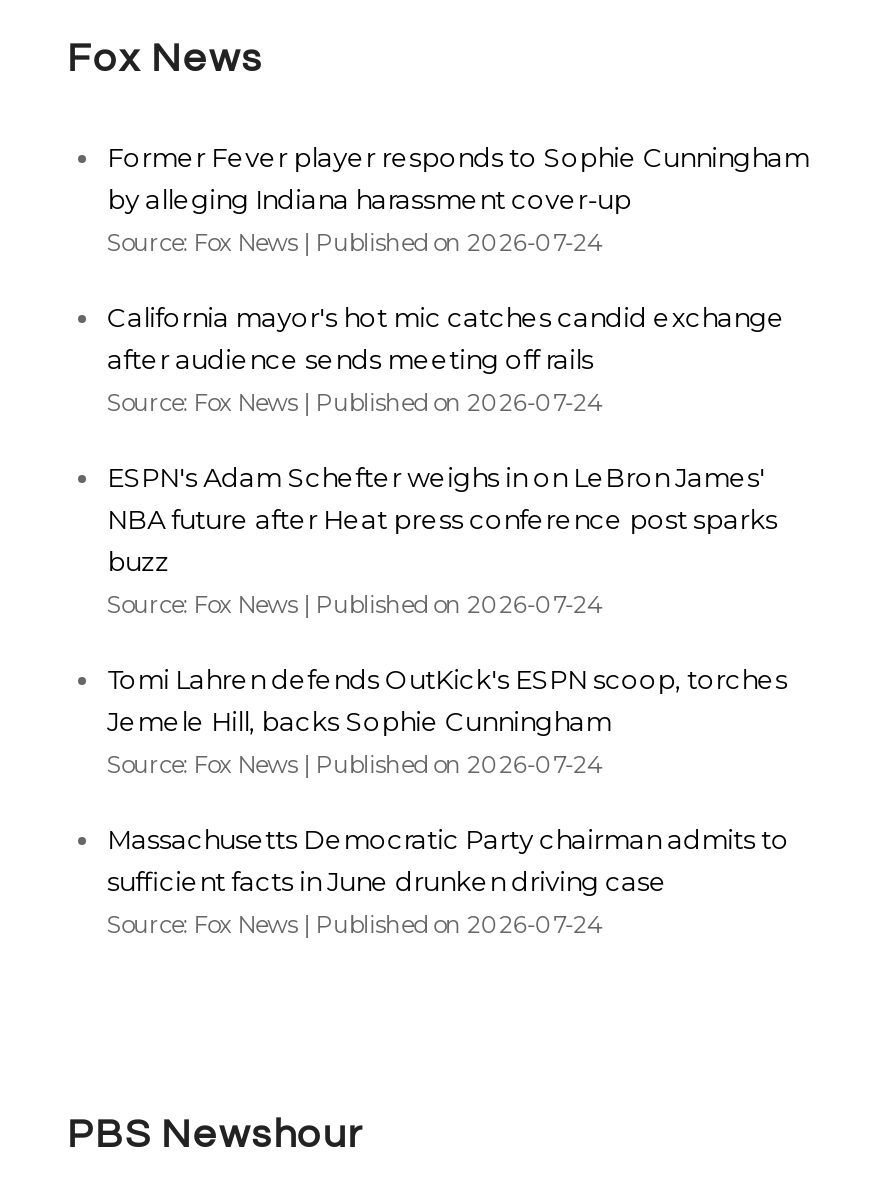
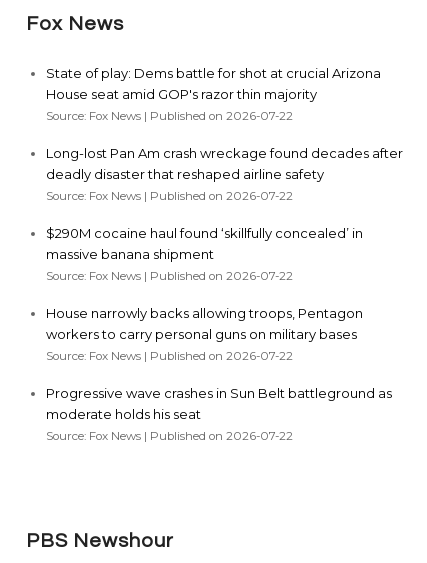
- Former Fever player responds to Sophie Cunningham
- by alleging Indiana harassment cover-up
- Source: Fox News Published on 2026-07-24
+ State of play: Dems battle for shot at crucial Arizona
+ House seat amid GOP's razor thin majority
+ Source: Fox News Published on 2026-07-22

- California mayor's hot mic catches candid exchange
- after audience sends meeting off rails
- Source: Fox News Published on 2026-07-24
+ Long-lost Pan Am crash wreckage found decades after
+ deadly disaster that reshaped airline safety
+ Source: Fox News Published on 2026-07-22

- ESPN's Adam Schefter weighs in on LeBron James'
- NBA future after Heat press conference post sparks
- buzz
- Source: Fox News Published on 2026-07-24
+ $290M cocaine haul found ‘skillfully concealed’ in
+ massive banana shipment
+ Source: Fox News Published on 2026-07-22

- Tomi Lahren defends OutKick's ESPN scoop, torches
- Jemele Hill, backs Sophie Cunningham
- Source: Fox News Published on 2026-07-24
+ House narrowly backs allowing troops, Pentagon
+ workers to carry personal guns on military bases
+ Source: Fox News Published on 2026-07-22

- Massachusetts Democratic Party chairman admits to
- sufficient facts in June drunken driving case
- Source: Fox News Published on 2026-07-24
+ Progressive wave crashes in Sun Belt battleground as
+ moderate holds his seat
+ Source: Fox News Published on 2026-07-22
